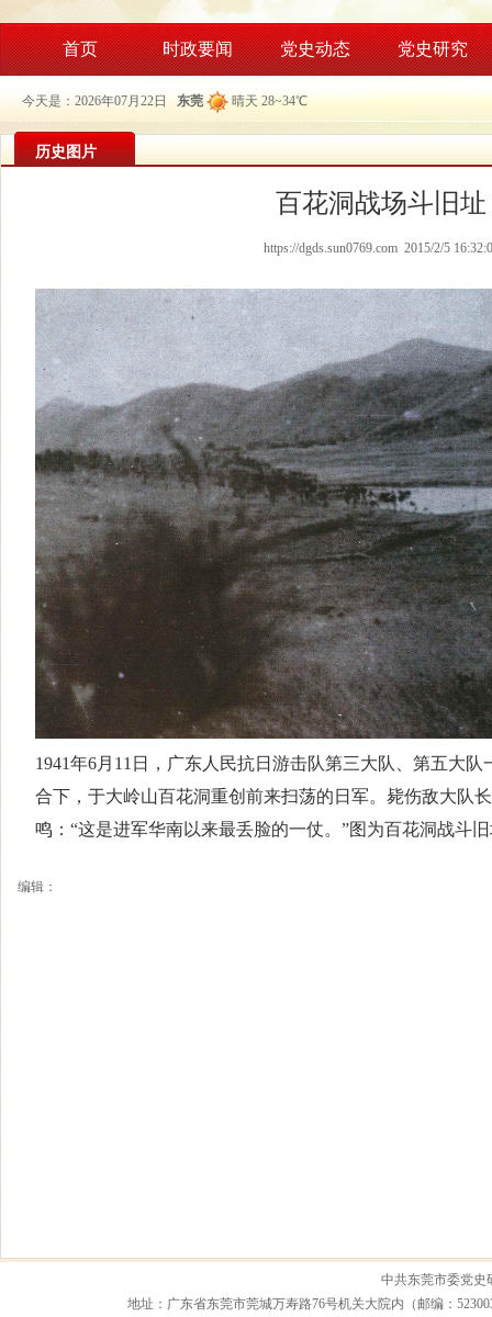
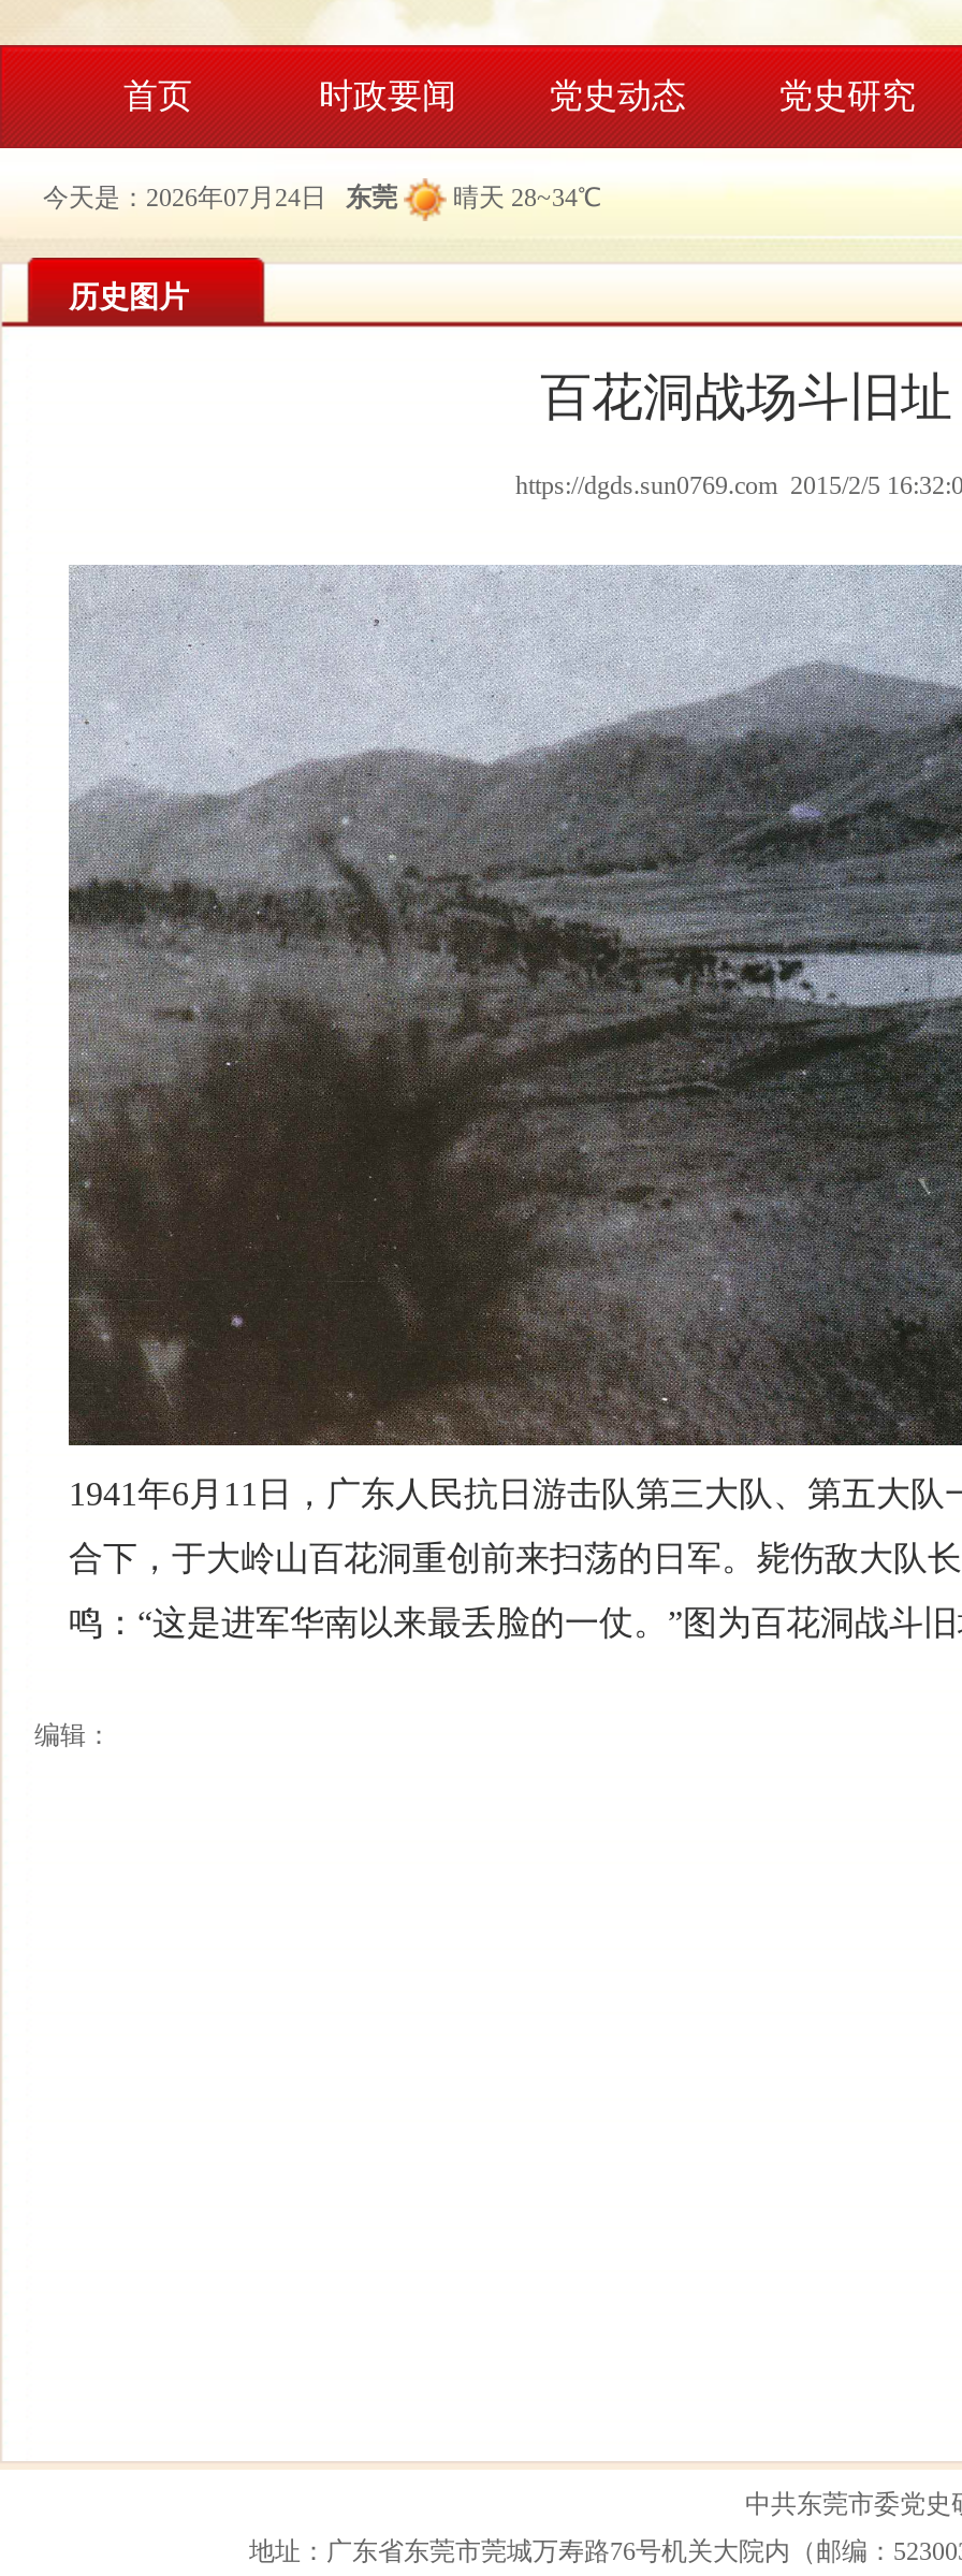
- 今天是：2026年07月22日东莞
+ 今天是：2026年07月24日东莞
